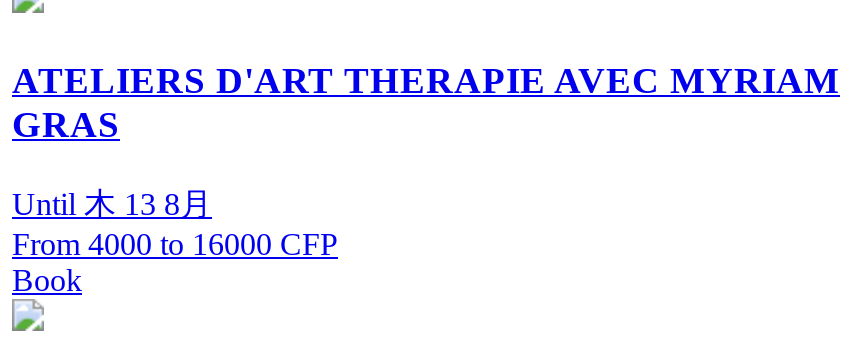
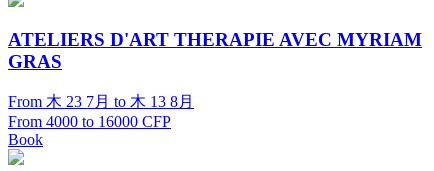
- Until 木 13 8月
+ From 木 23 7月 to 木 13 8月
